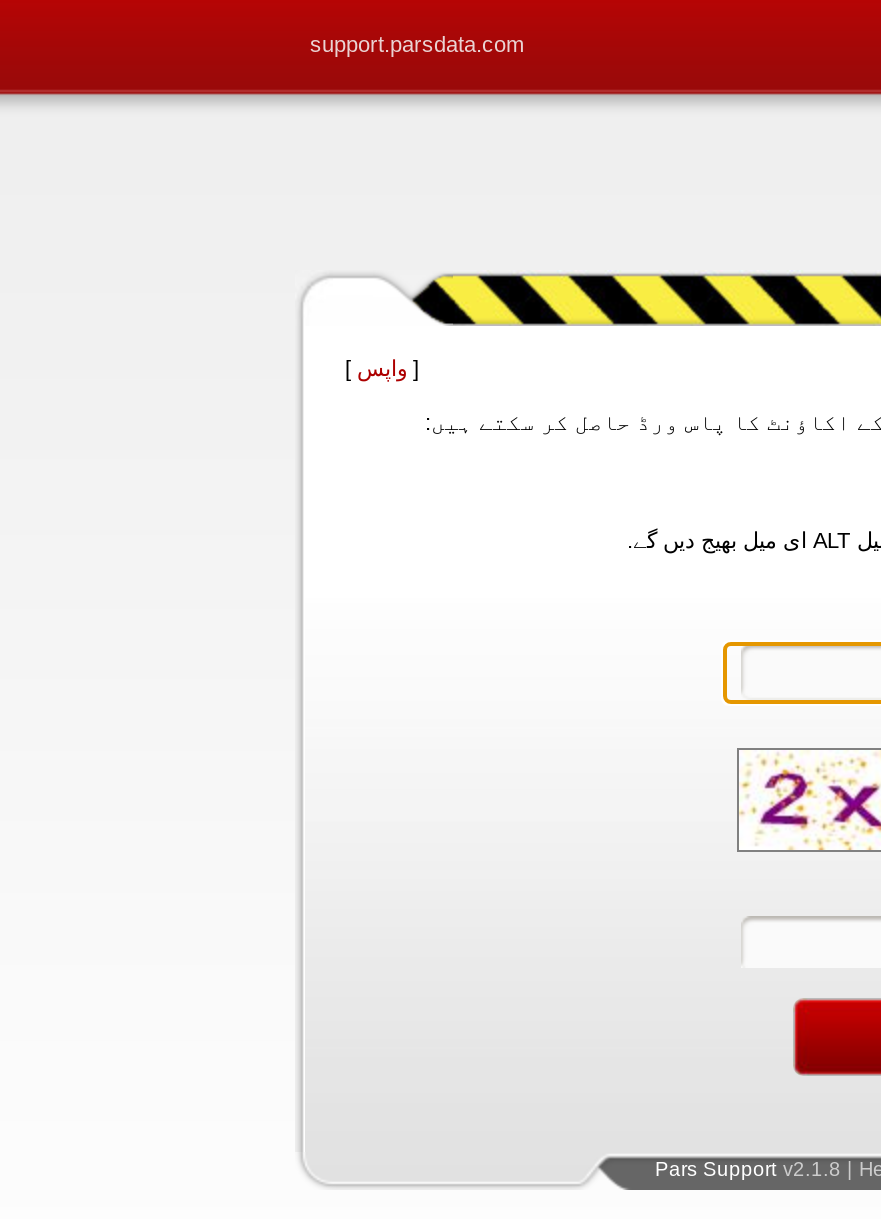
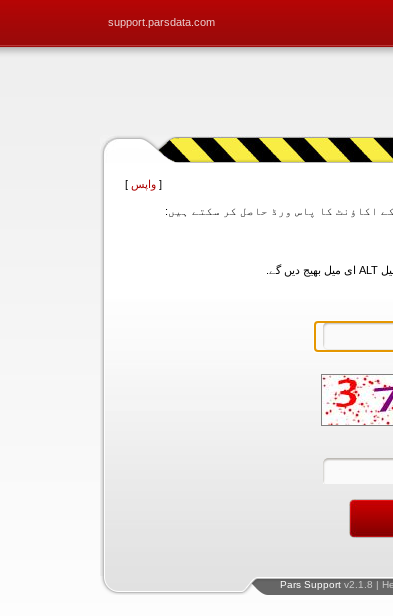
- [image]
+ [image]
